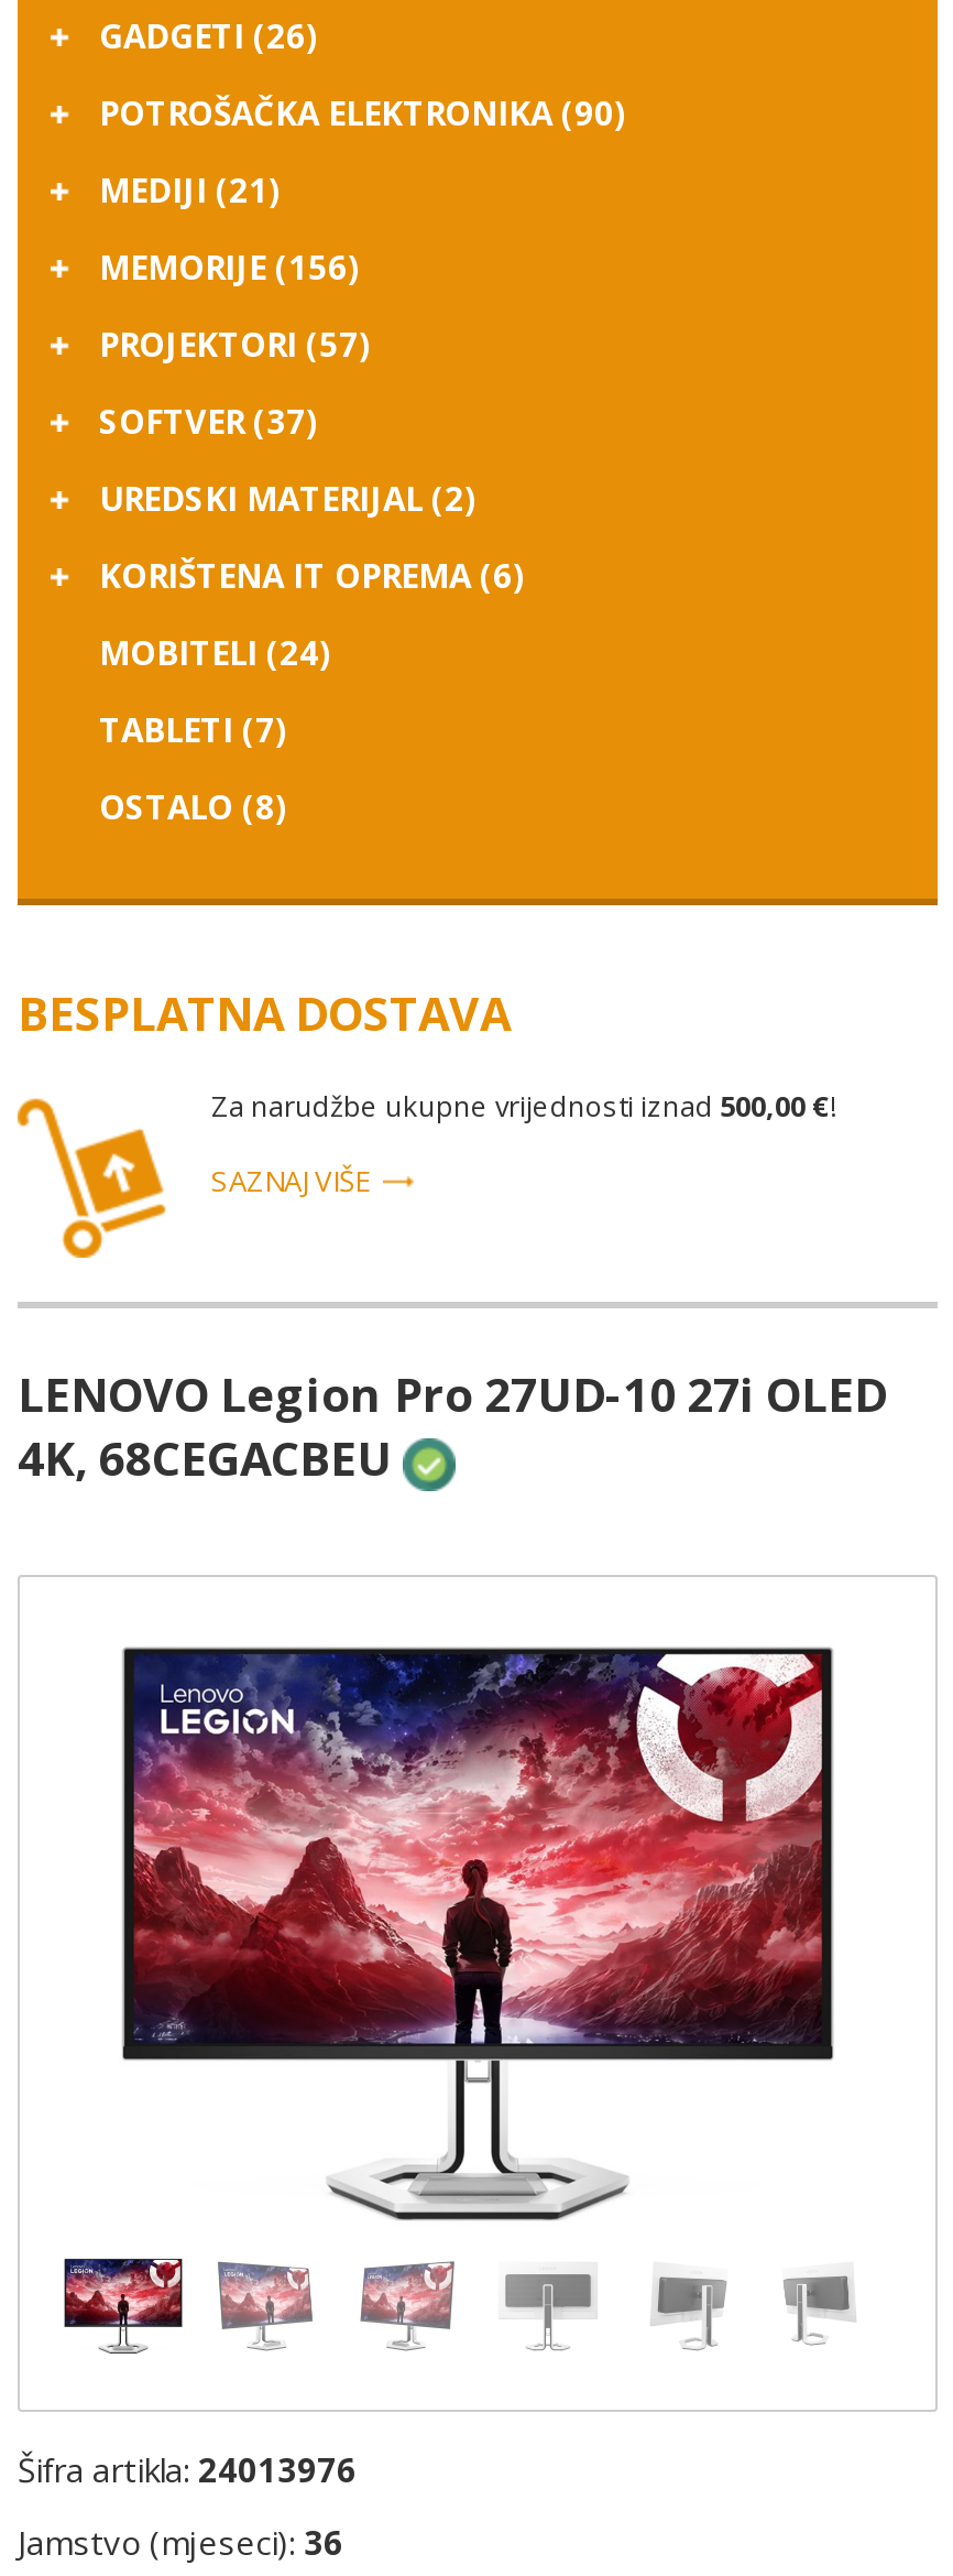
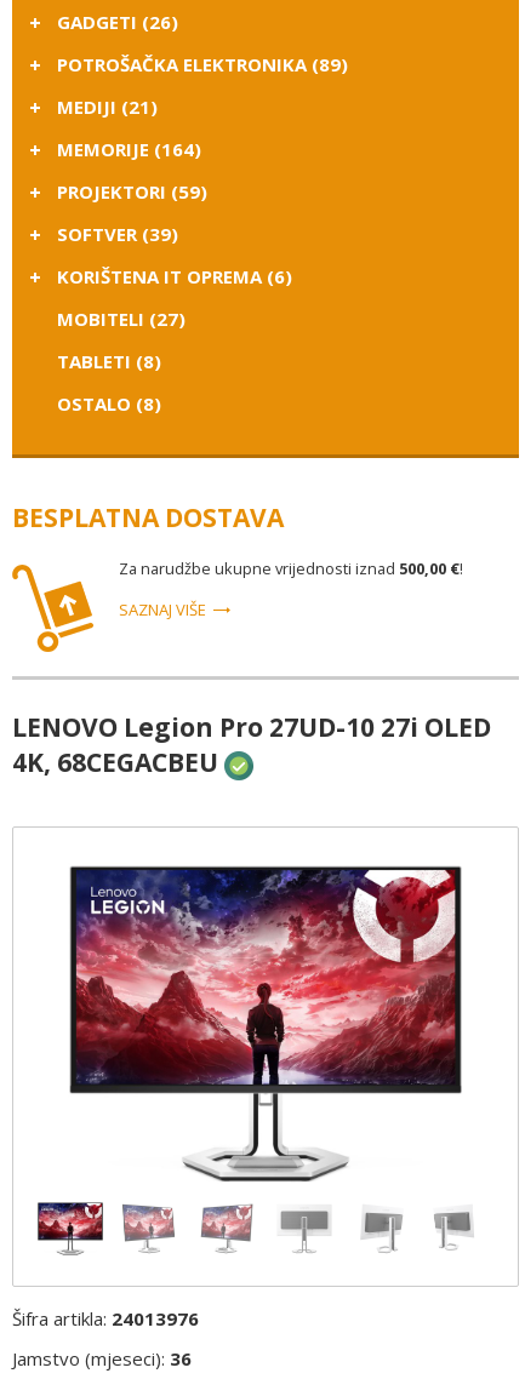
- POTROŠAČKA ELEKTRONIKA (90)
+ POTROŠAČKA ELEKTRONIKA (89)

- MEMORIJE (156)
- PROJEKTORI (57)
- SOFTVER (37)
- UREDSKI MATERIJAL (2)
+ MEMORIJE (164)
+ PROJEKTORI (59)
+ SOFTVER (39)

- MOBITELI (24)
+ MOBITELI (27)

- TABLETI (7)
+ TABLETI (8)
